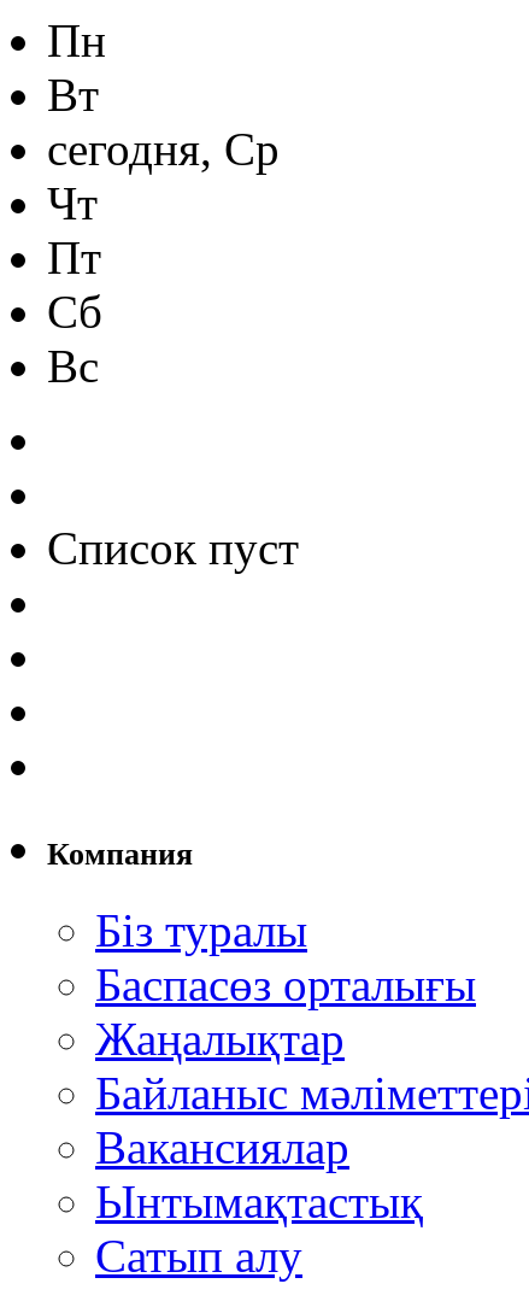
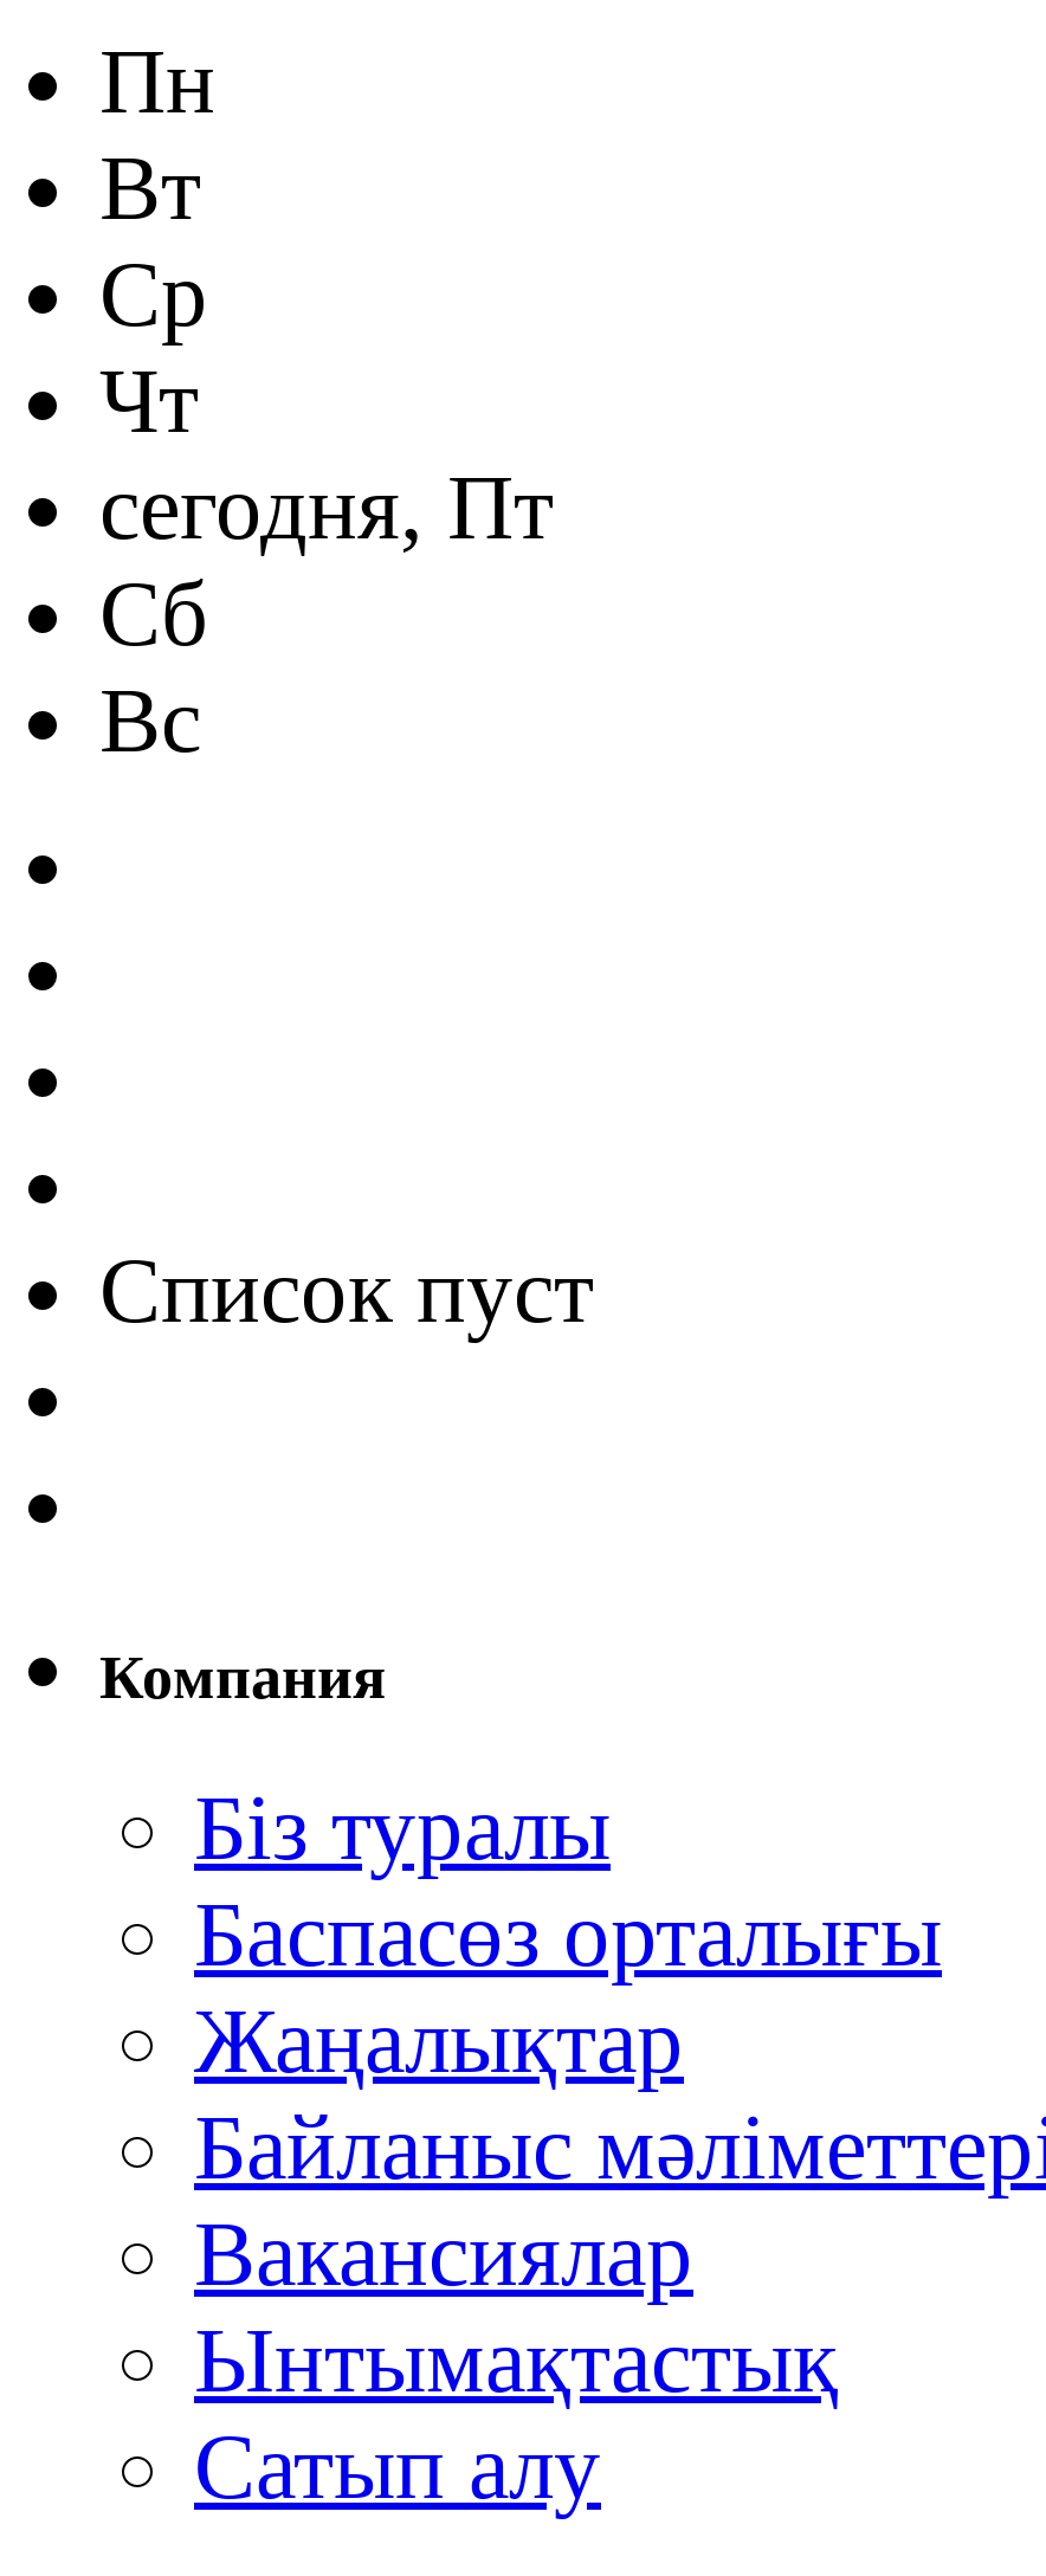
- сегодня, Ср
+ Ср

- Пт
+ сегодня, Пт

moved down: Список пуст
